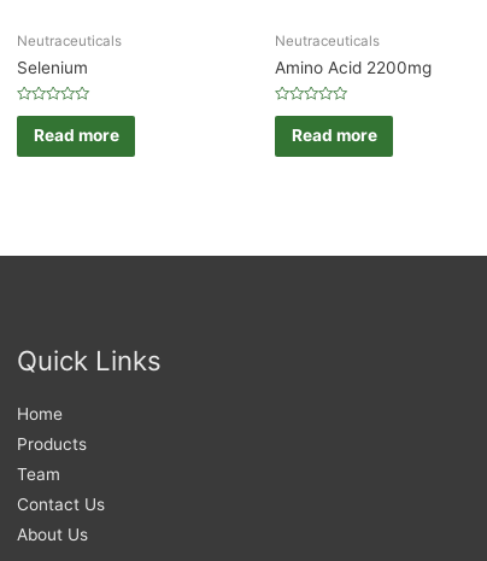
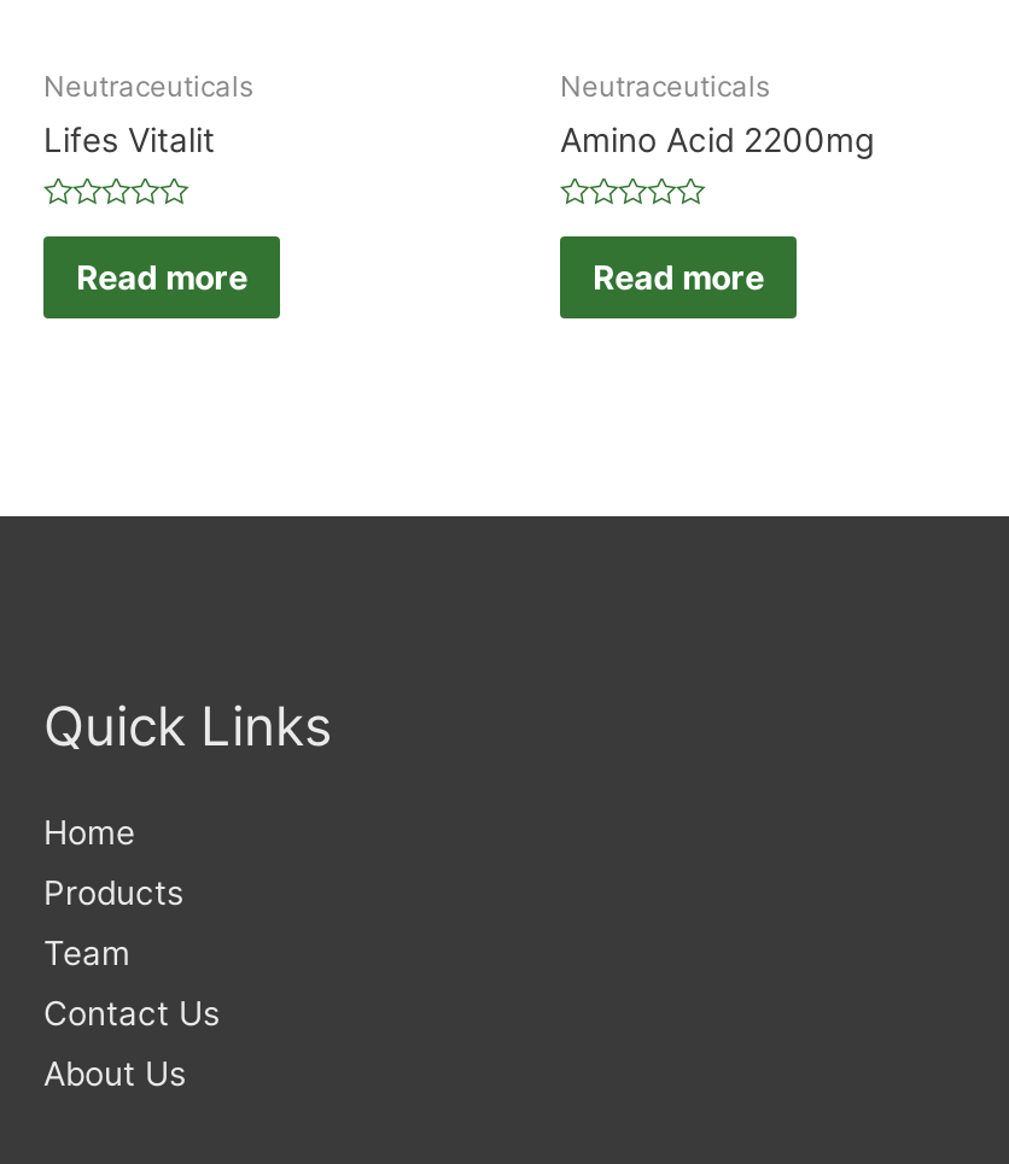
- Selenium
+ Lifes Vitalit
